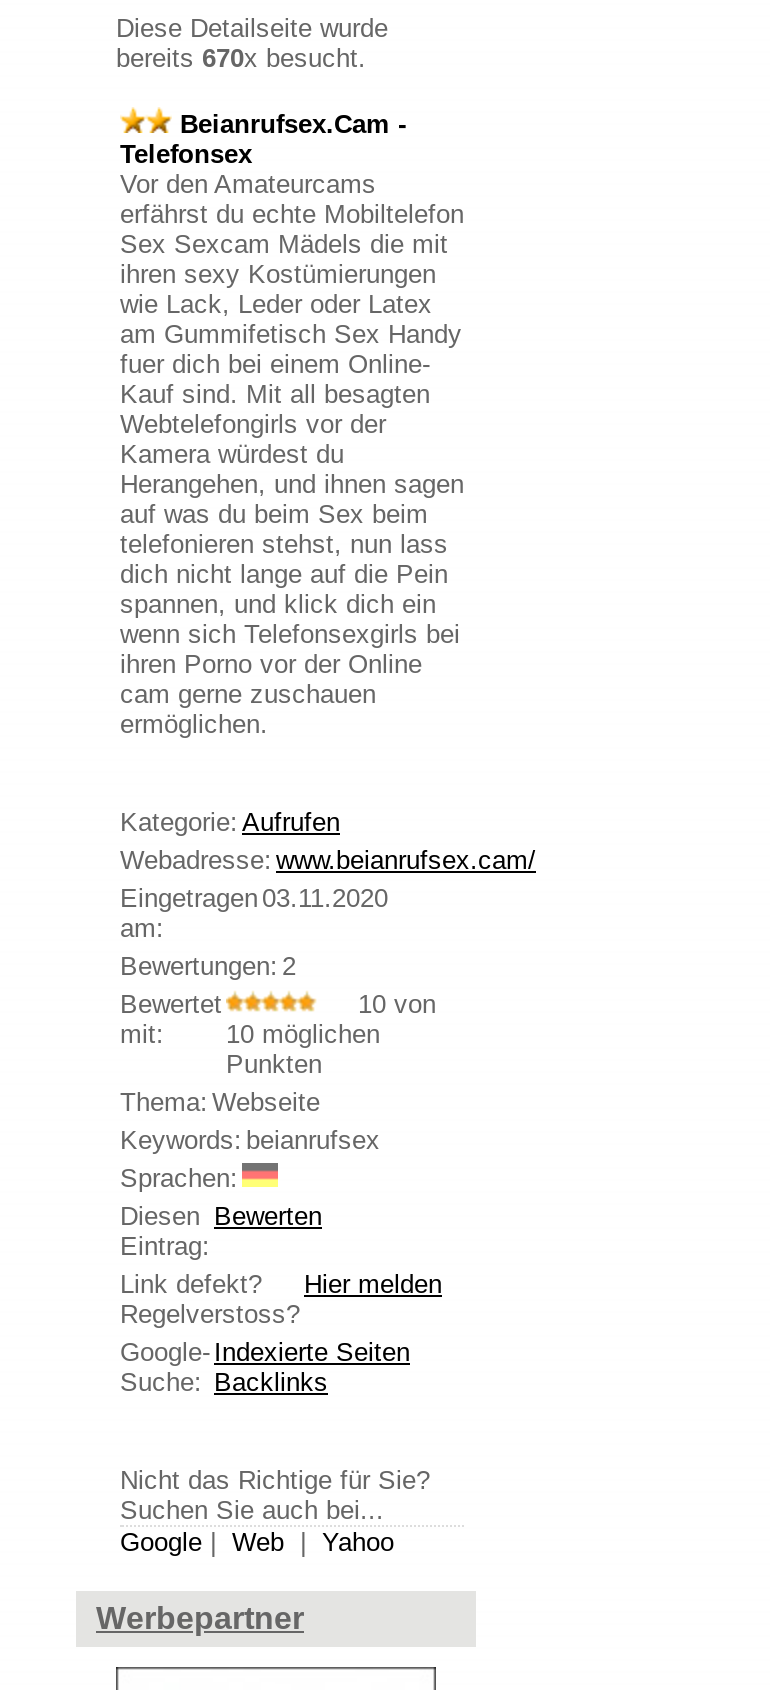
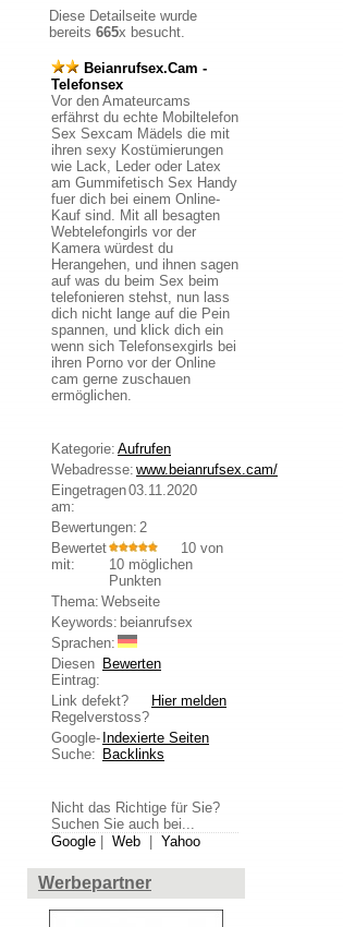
- bereits 670x besucht.
+ bereits 665x besucht.
